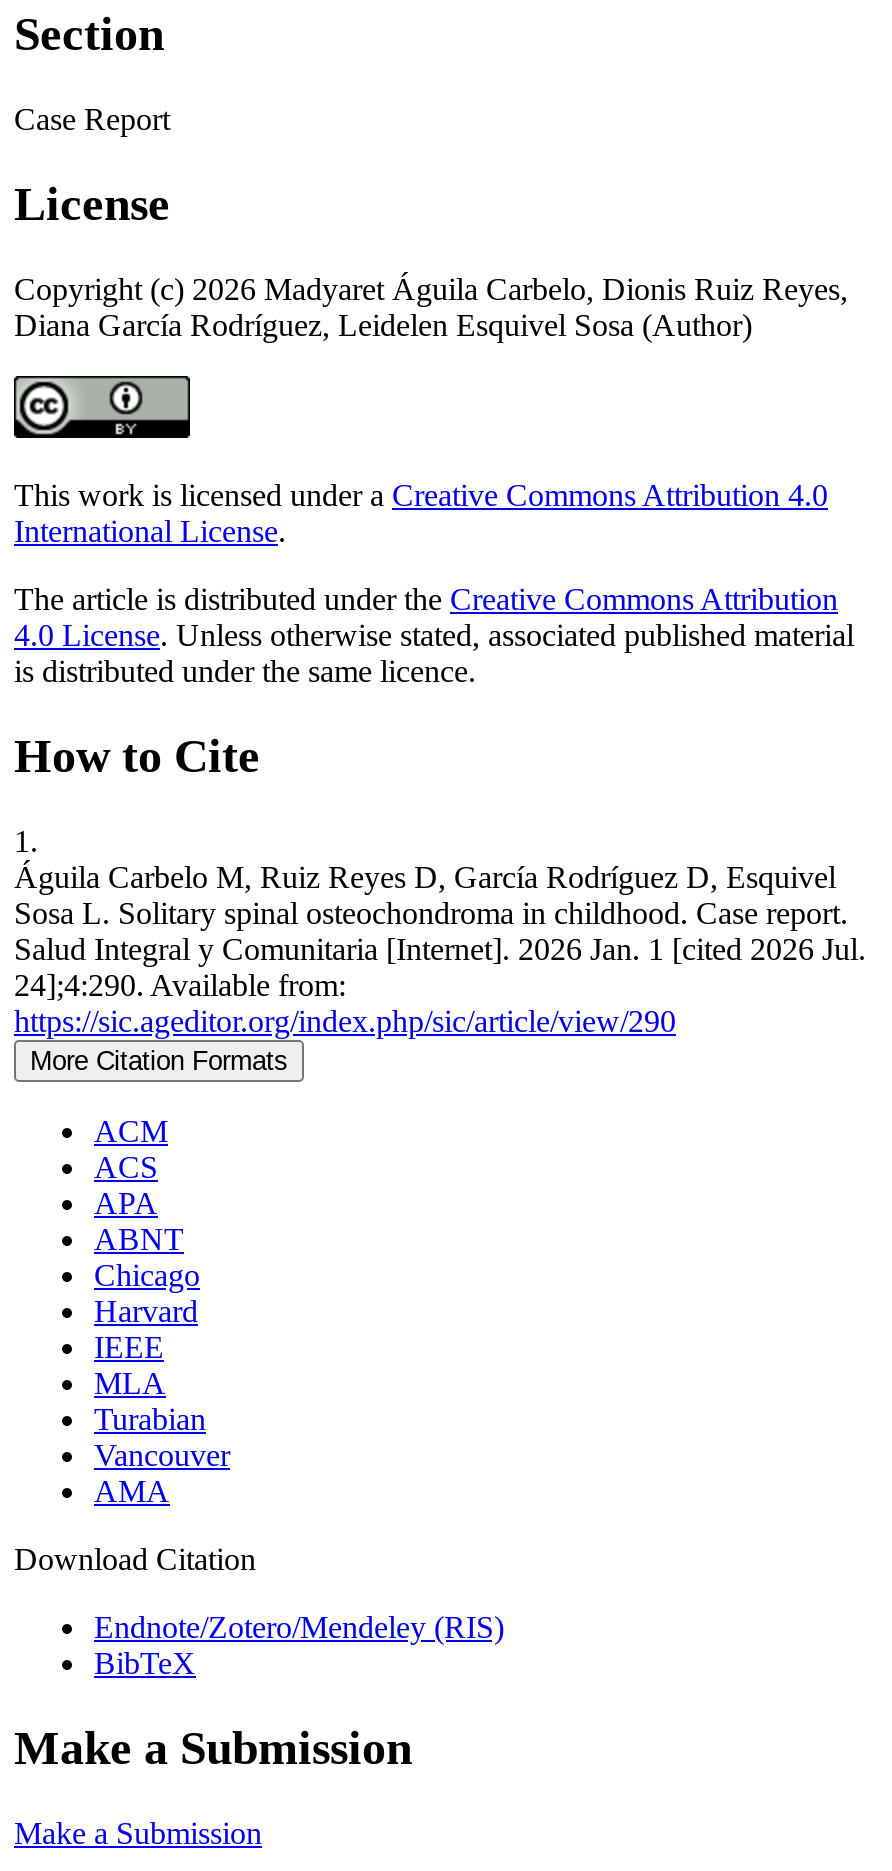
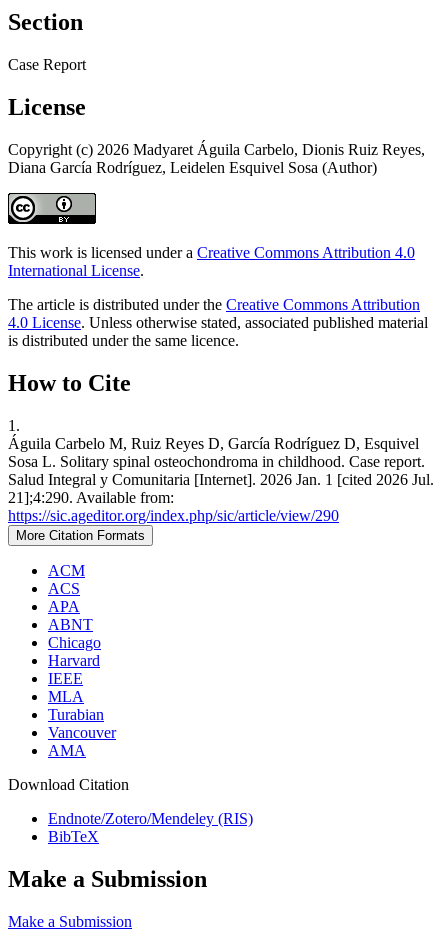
- 24];4:290. Available from:
+ 21];4:290. Available from:
